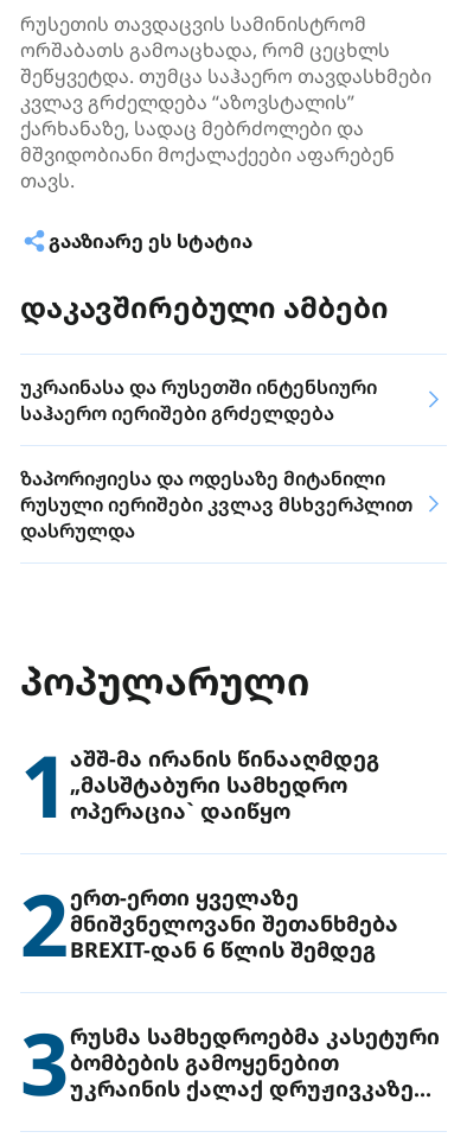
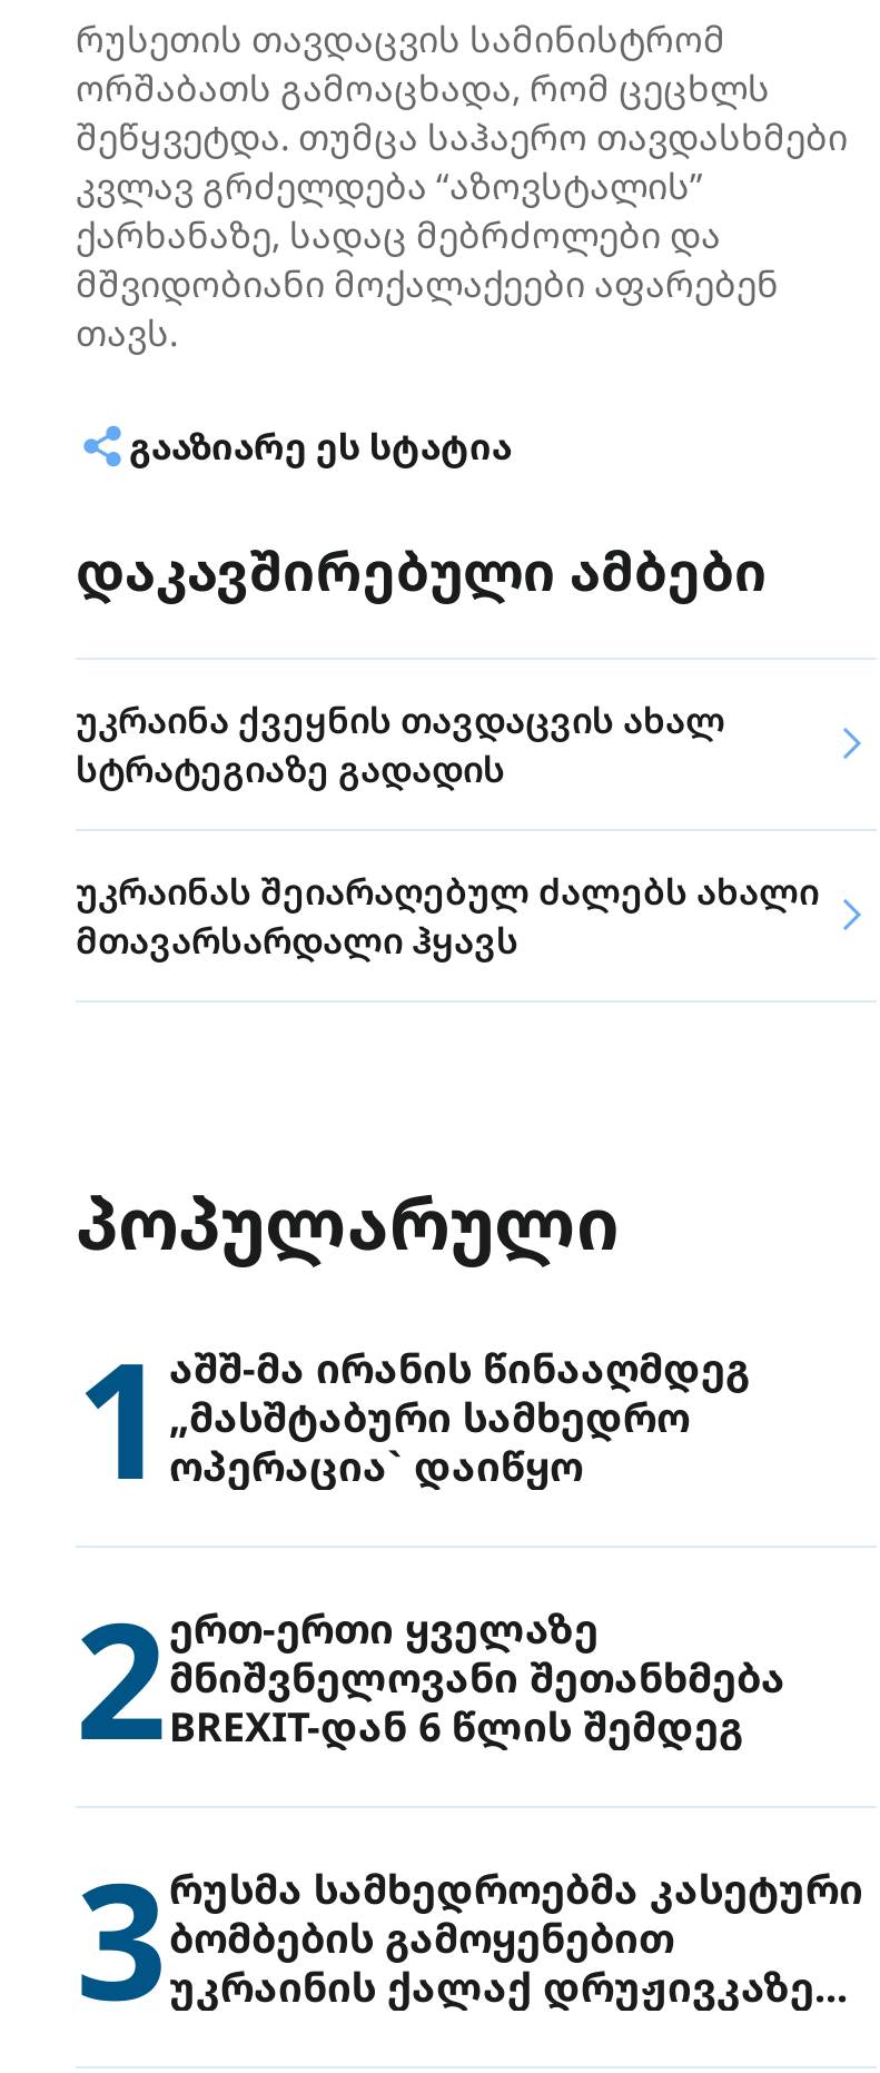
- უკრაინასა და რუსეთში ინტენსიური
- საჰაერო იერიშები გრძელდება
+ უკრაინა ქვეყნის თავდაცვის ახალ
+ სტრატეგიაზე გადადის

- ზაპორიჟიესა და ოდესაზე მიტანილი
- რუსული იერიშები კვლავ მსხვერპლით
- დასრულდა
+ უკრაინას შეიარაღებულ ძალებს ახალი
+ მთავარსარდალი ჰყავს
